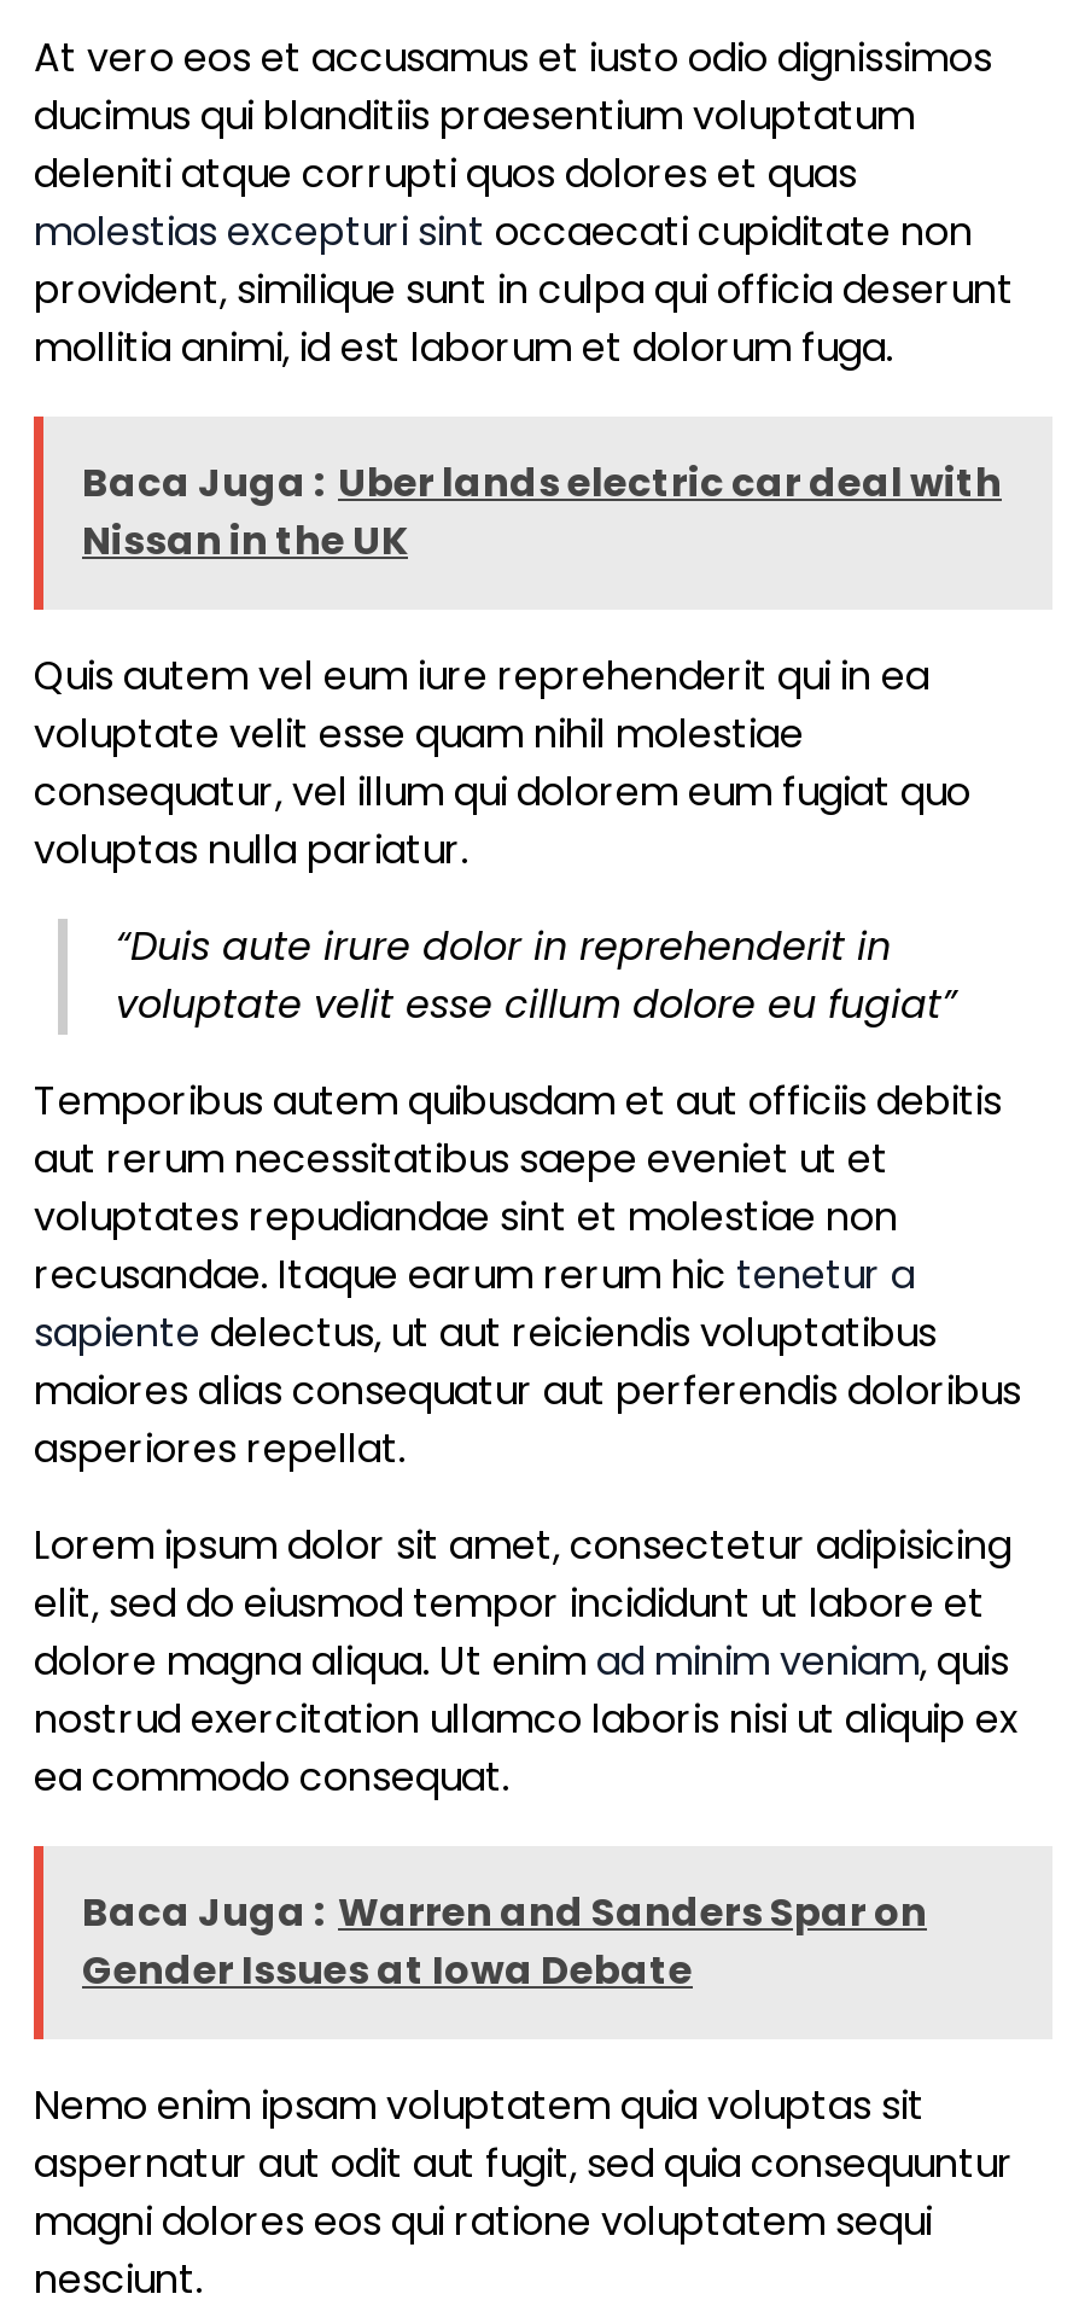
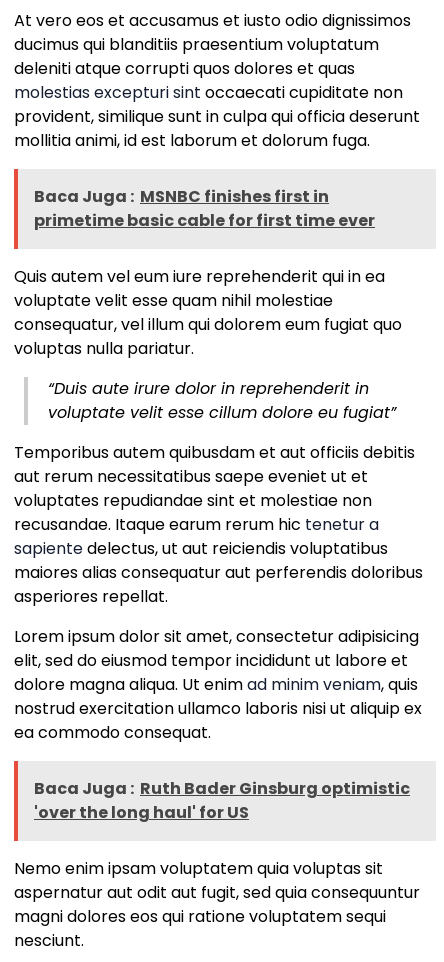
- Baca Juga : Uber lands electric car deal with
- Nissan in the UK
+ Baca Juga : MSNBC finishes first in
+ primetime basic cable for first time ever

- Baca Juga : Warren and Sanders Spar on
- Gender Issues at Iowa Debate
+ Baca Juga : Ruth Bader Ginsburg optimistic
+ 'over the long haul' for US
